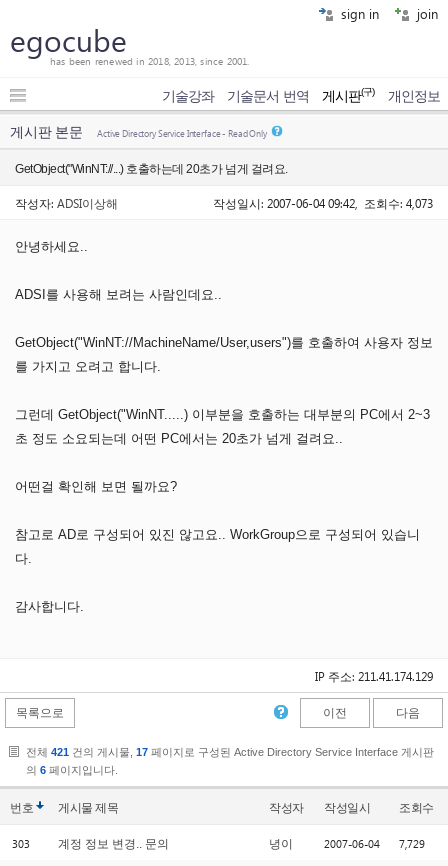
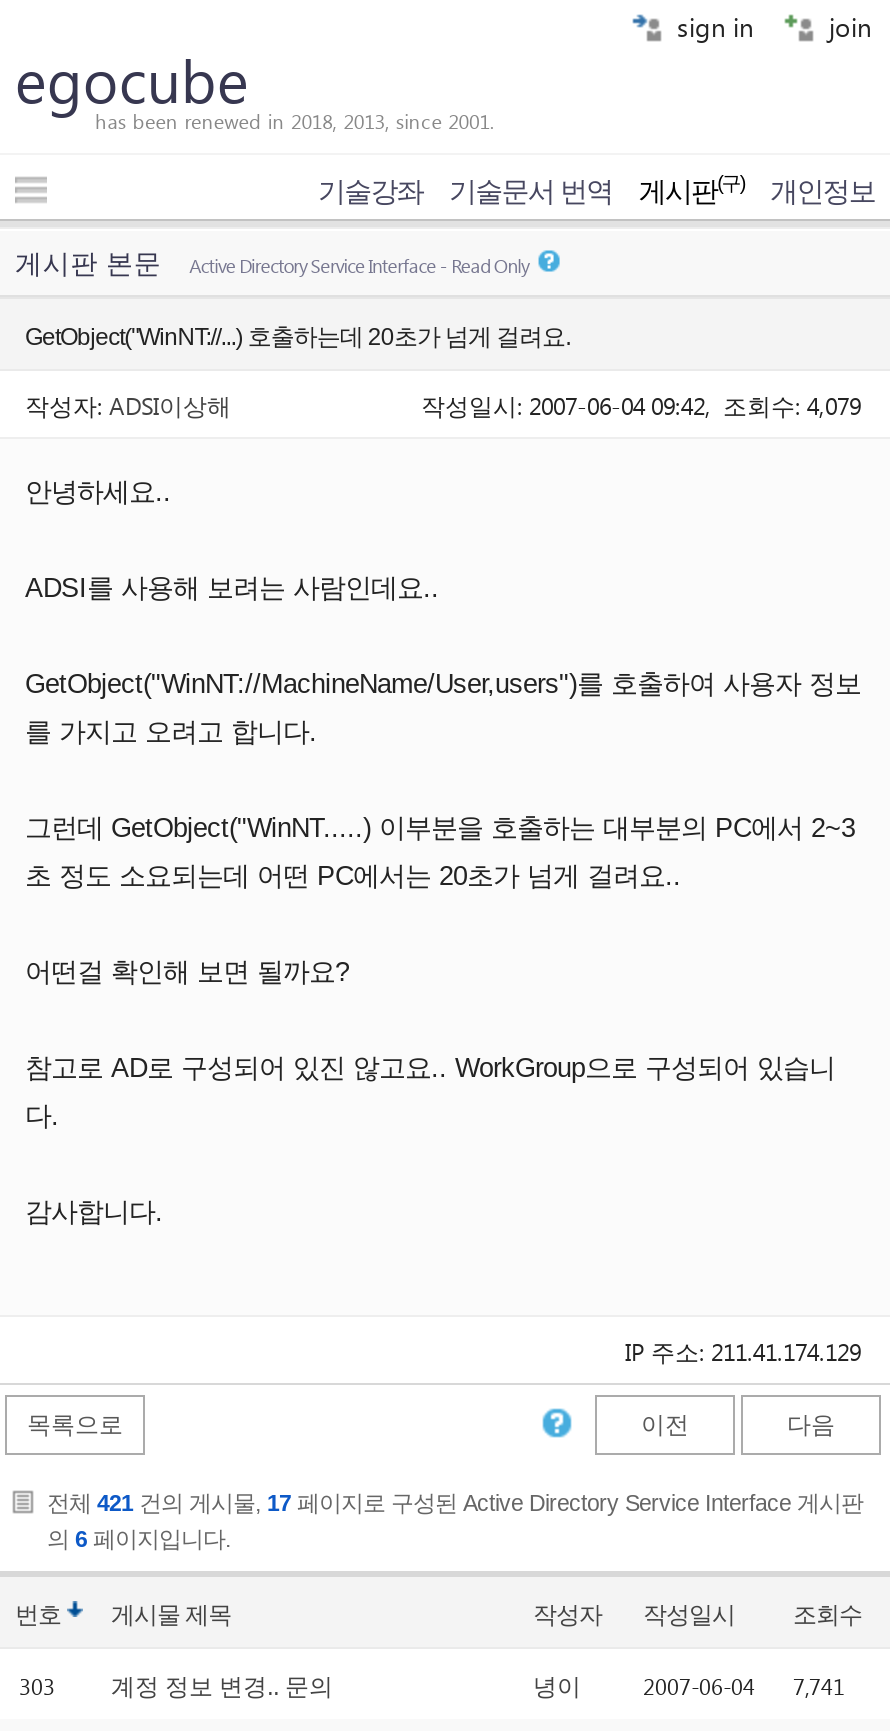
- 작성일시: 2007-06-04 09:42, 조회수: 4,073
+ 작성일시: 2007-06-04 09:42, 조회수: 4,079

- 2007-06-04 7,729
+ 2007-06-04 7,741
